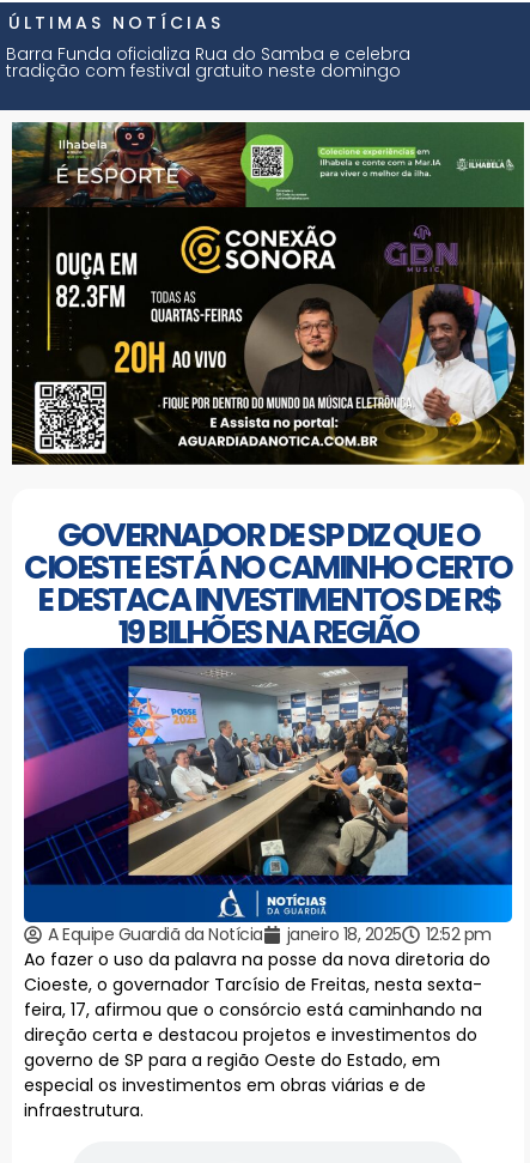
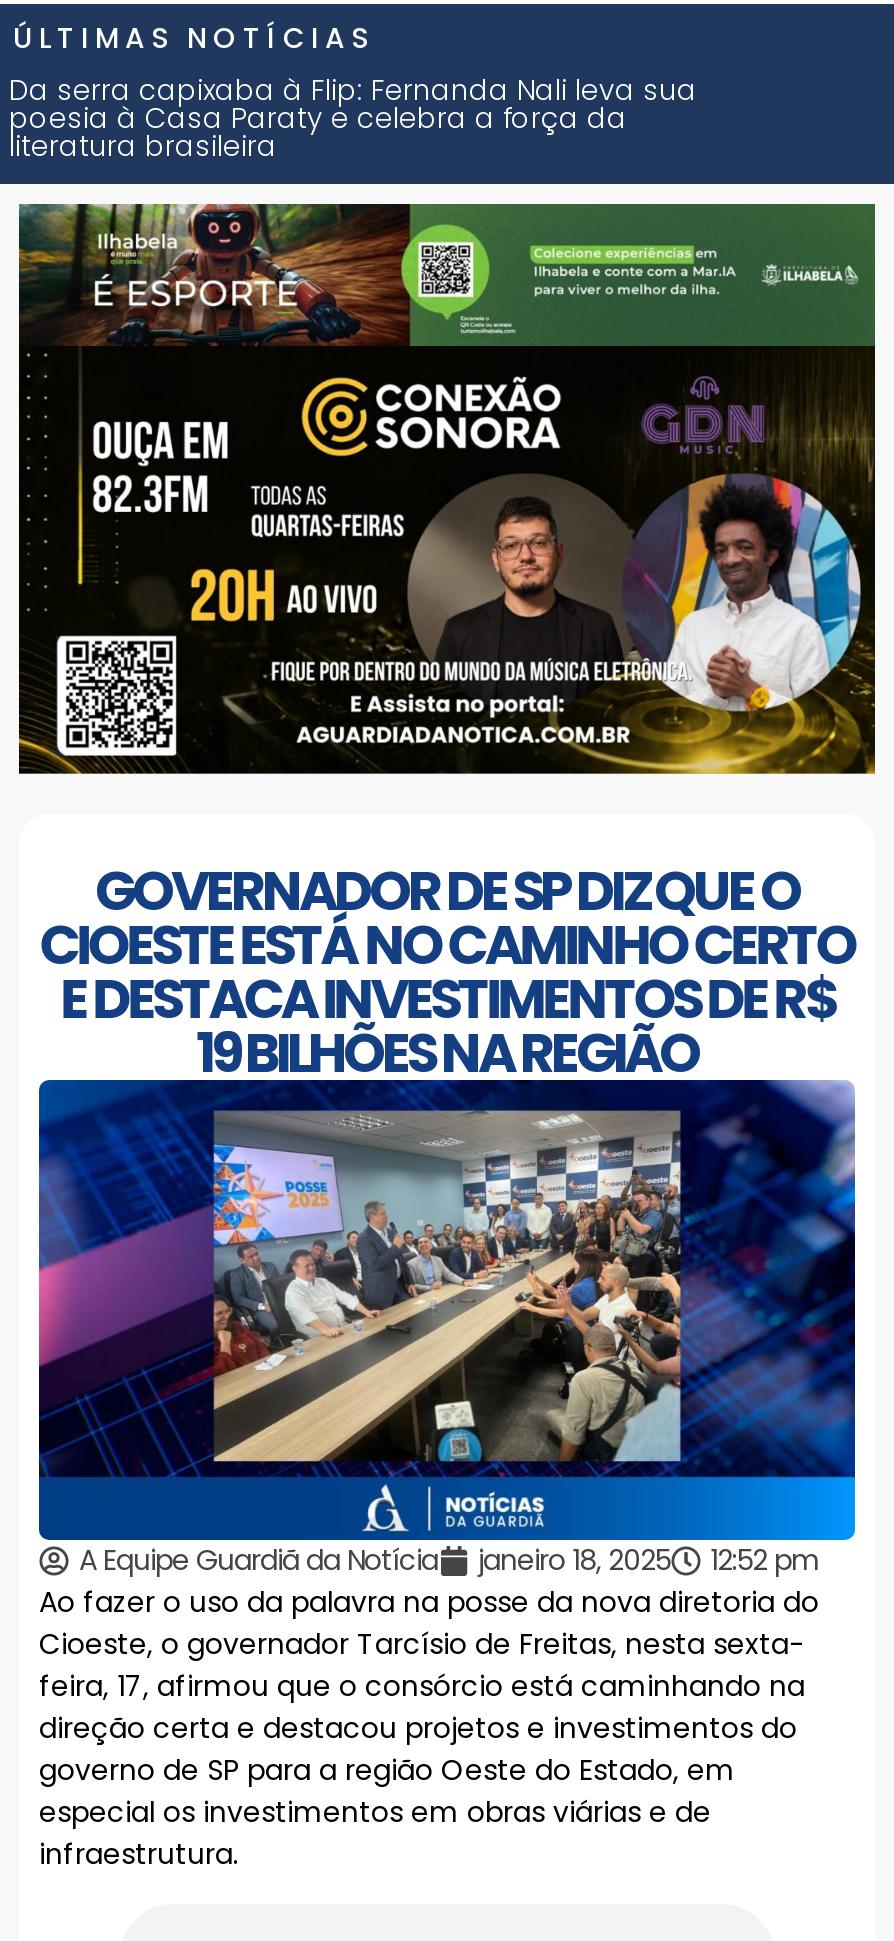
- Barra Funda oficializa Rua do Samba e celebra
- tradição com festival gratuito neste domingo
+ Da serra capixaba à Flip: Fernanda Nali leva sua
+ poesia à Casa Paraty e celebra a força da
+ literatura brasileira
